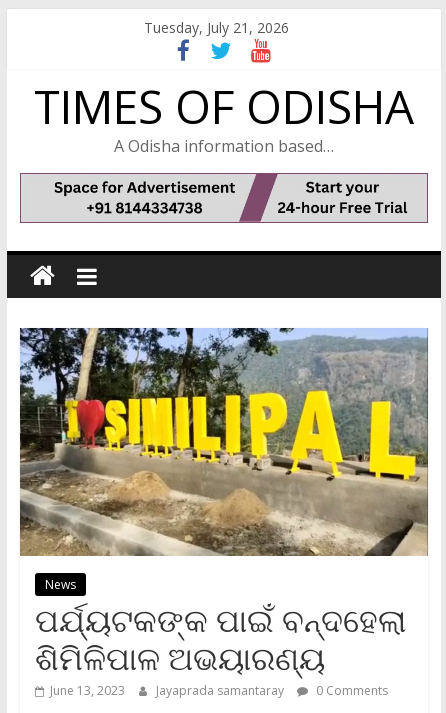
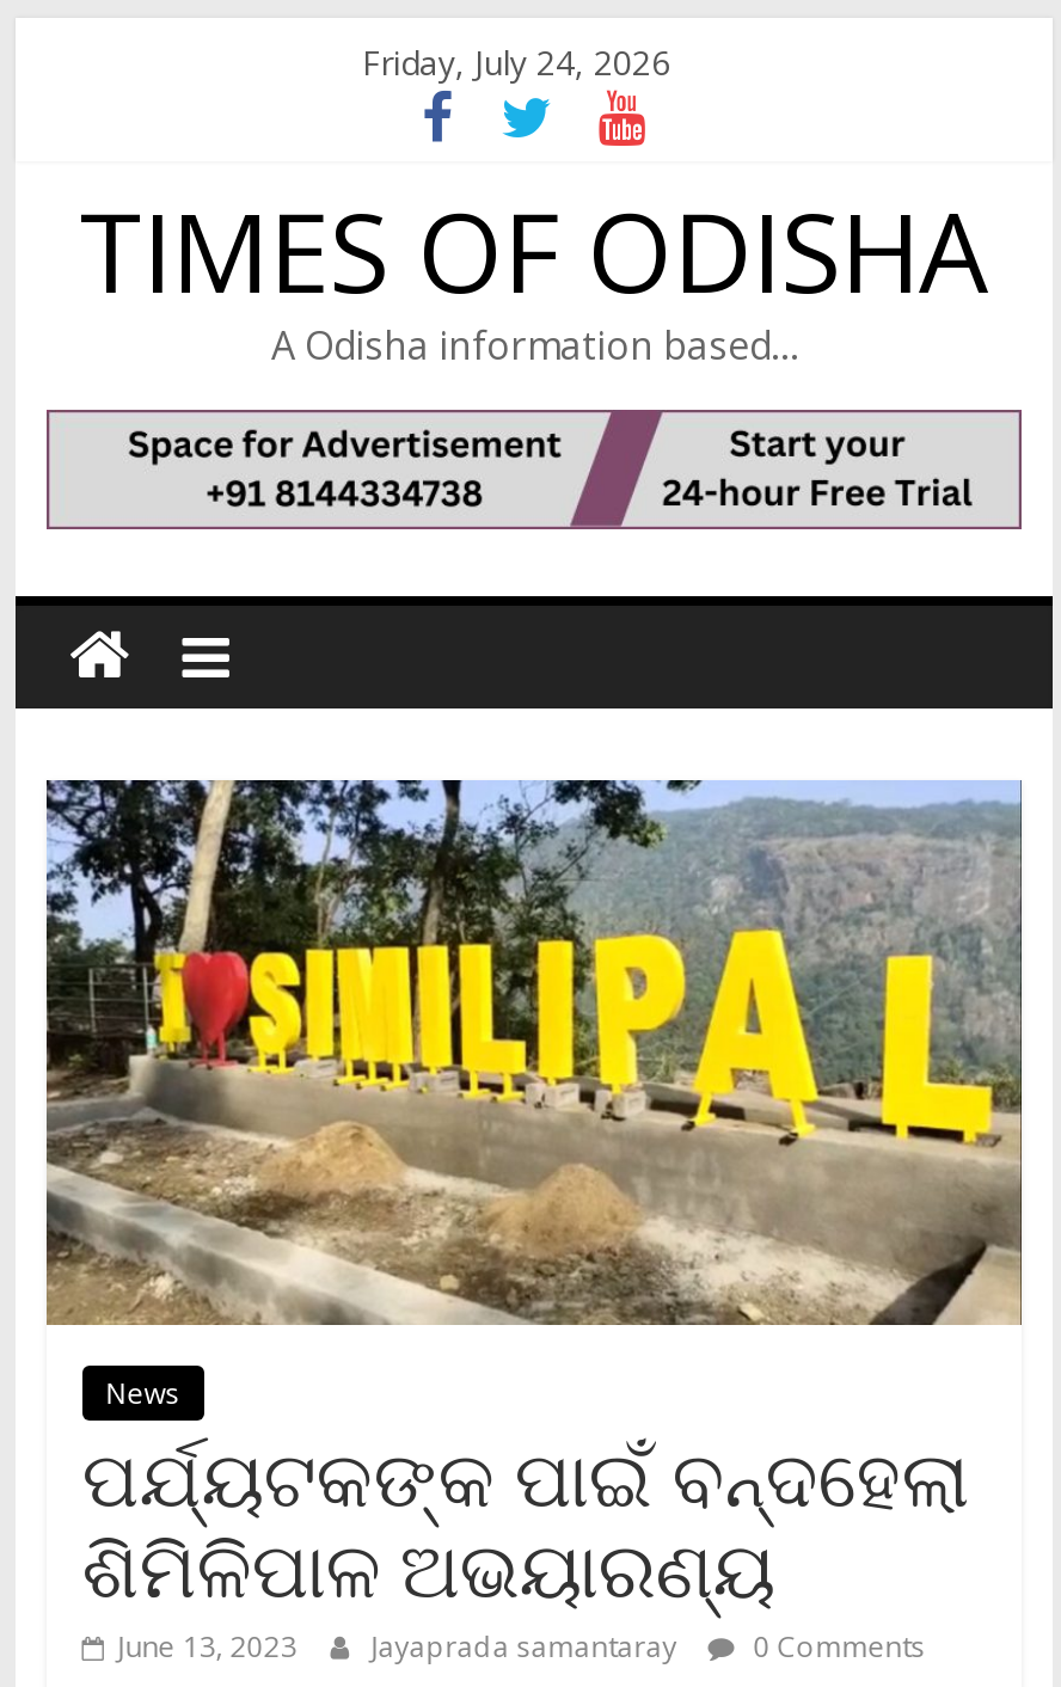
- Tuesday, July 21, 2026
+ Friday, July 24, 2026
